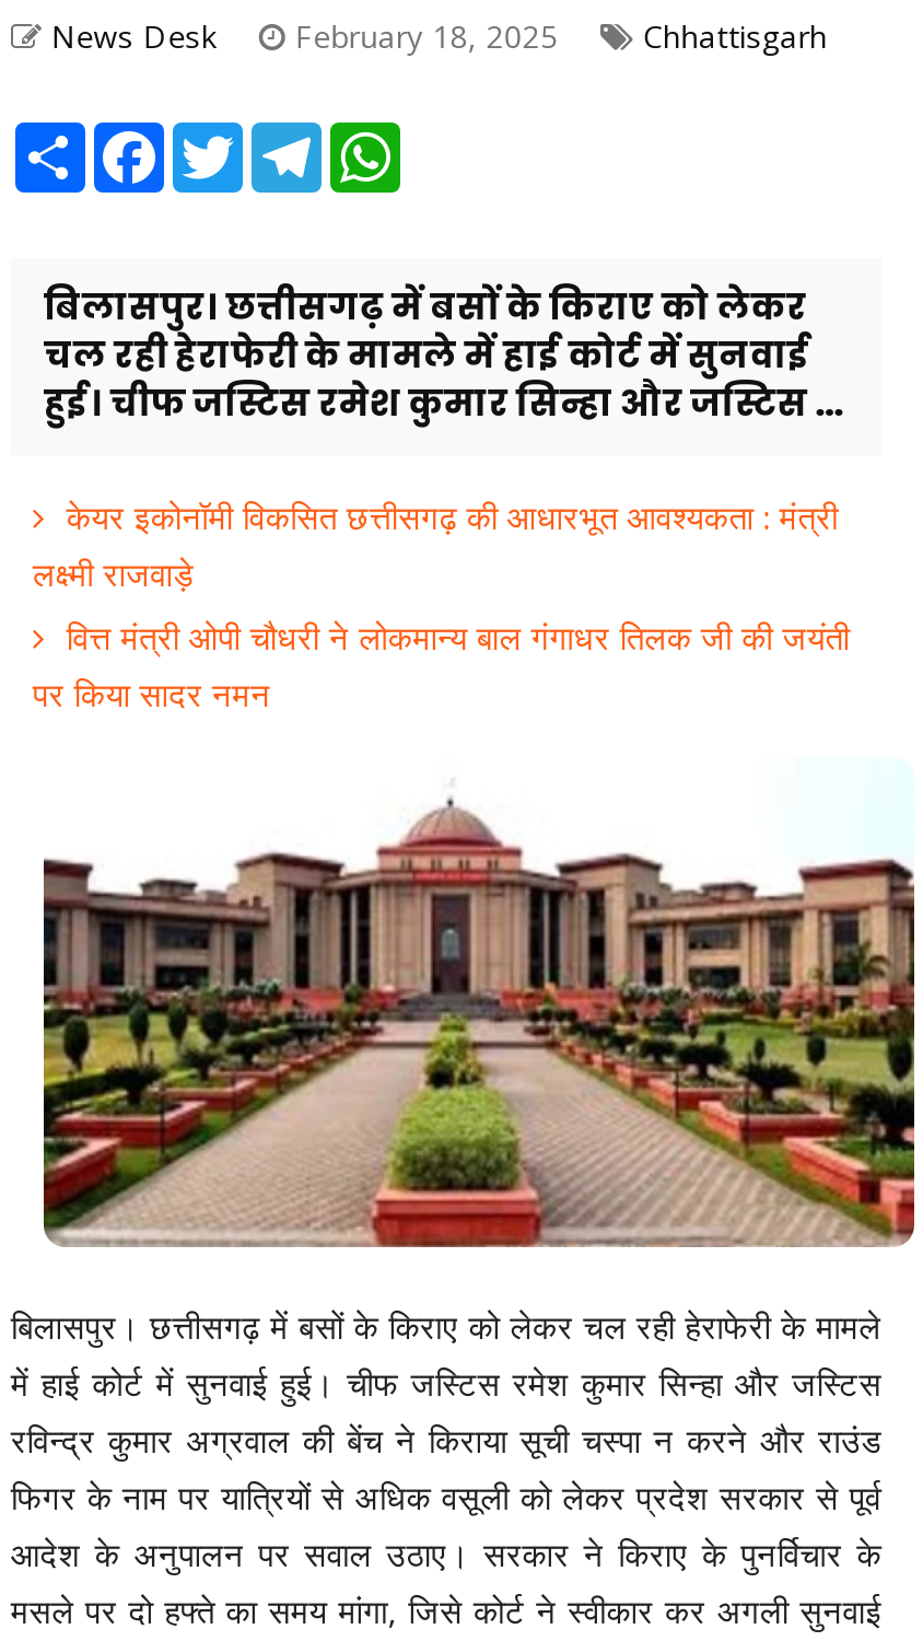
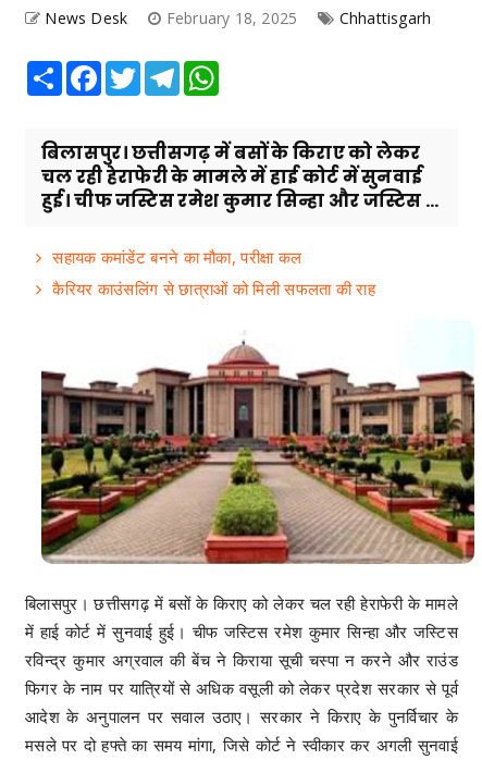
- केयर इकोनॉमी विकसित छत्तीसगढ़ की आधारभूत आवश्यकता : मंत्री
- लक्ष्मी राजवाड़े
- वित्त मंत्री ओपी चौधरी ने लोकमान्य बाल गंगाधर तिलक जी की जयंती
- पर किया सादर नमन
+ सहायक कमांडेंट बनने का मौका, परीक्षा कल
+ कैरियर काउंसलिंग से छात्राओं को मिली सफलता की राह
